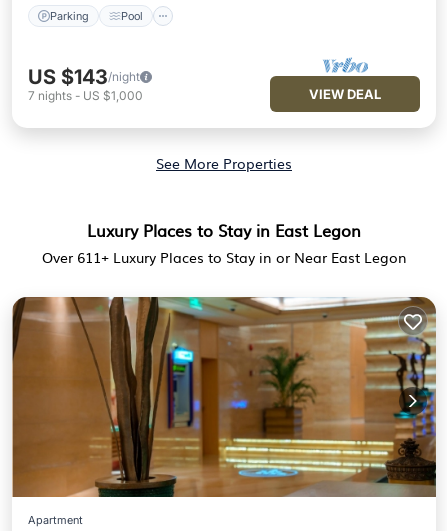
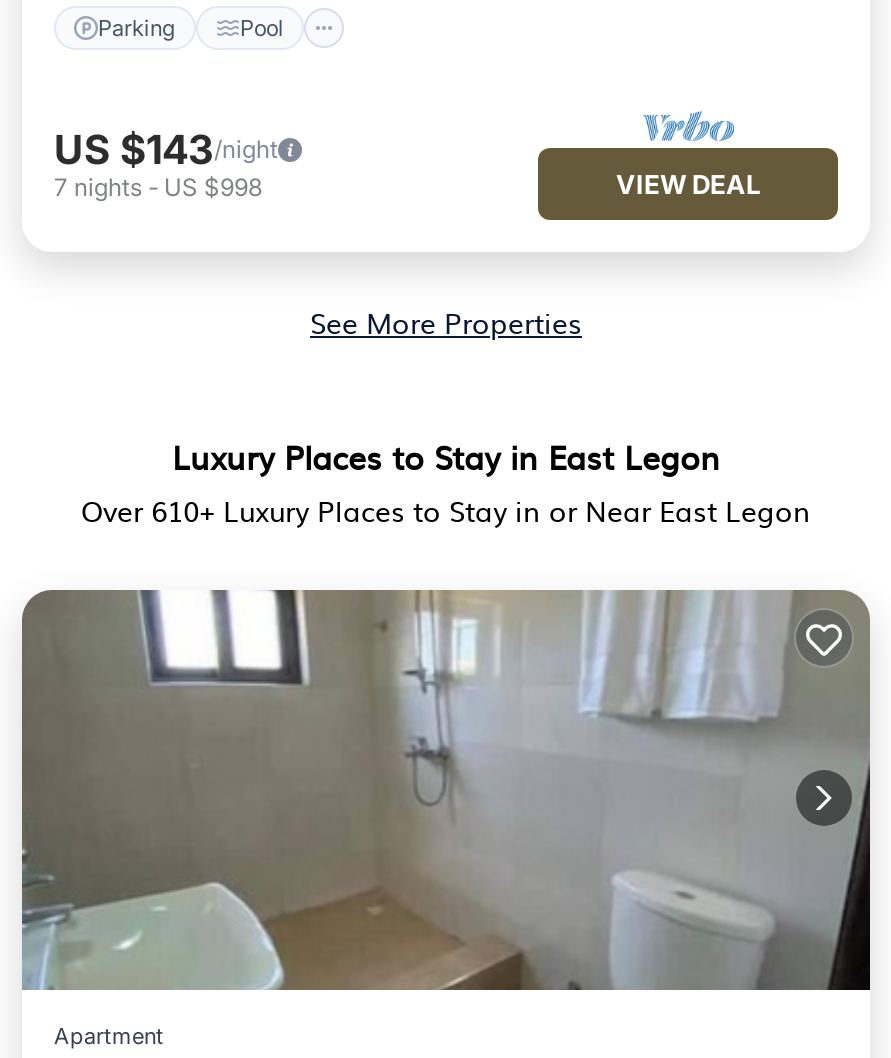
- 7 nights - US $1,000
+ 7 nights - US $998

- Over 611+ Luxury Places to Stay in or Near East Legon
+ Over 610+ Luxury Places to Stay in or Near East Legon

- [image]
+ [image]
